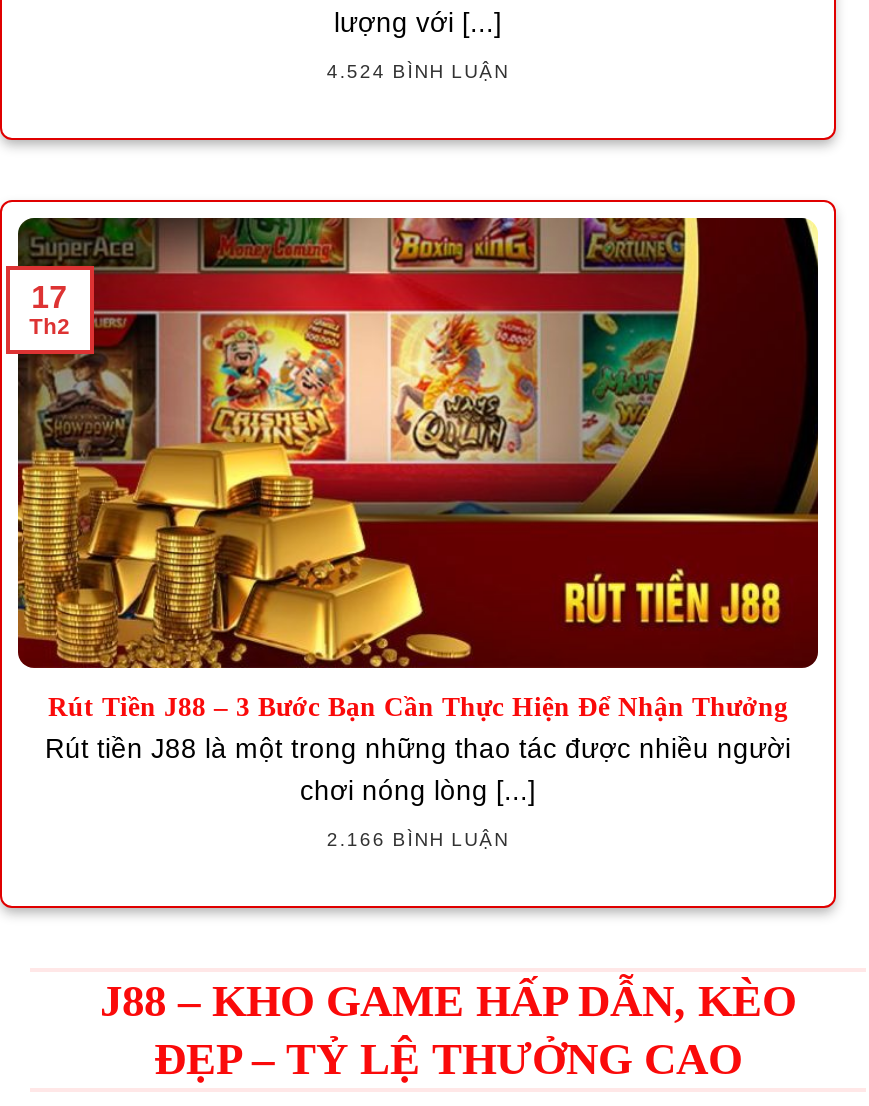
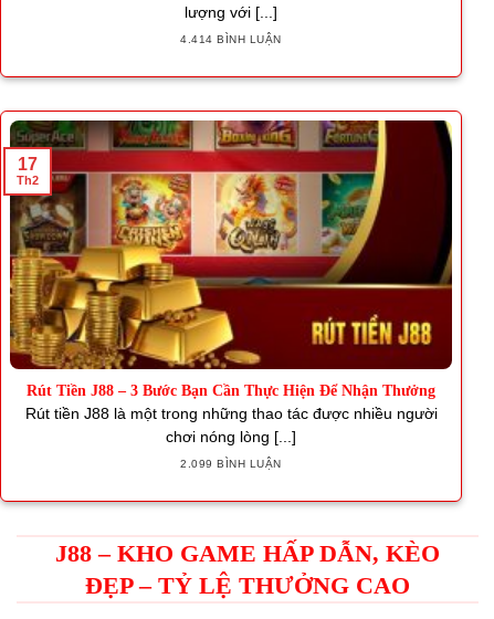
- 4.524 BÌNH LUẬN
+ 4.414 BÌNH LUẬN

- 2.166 BÌNH LUẬN
+ 2.099 BÌNH LUẬN
